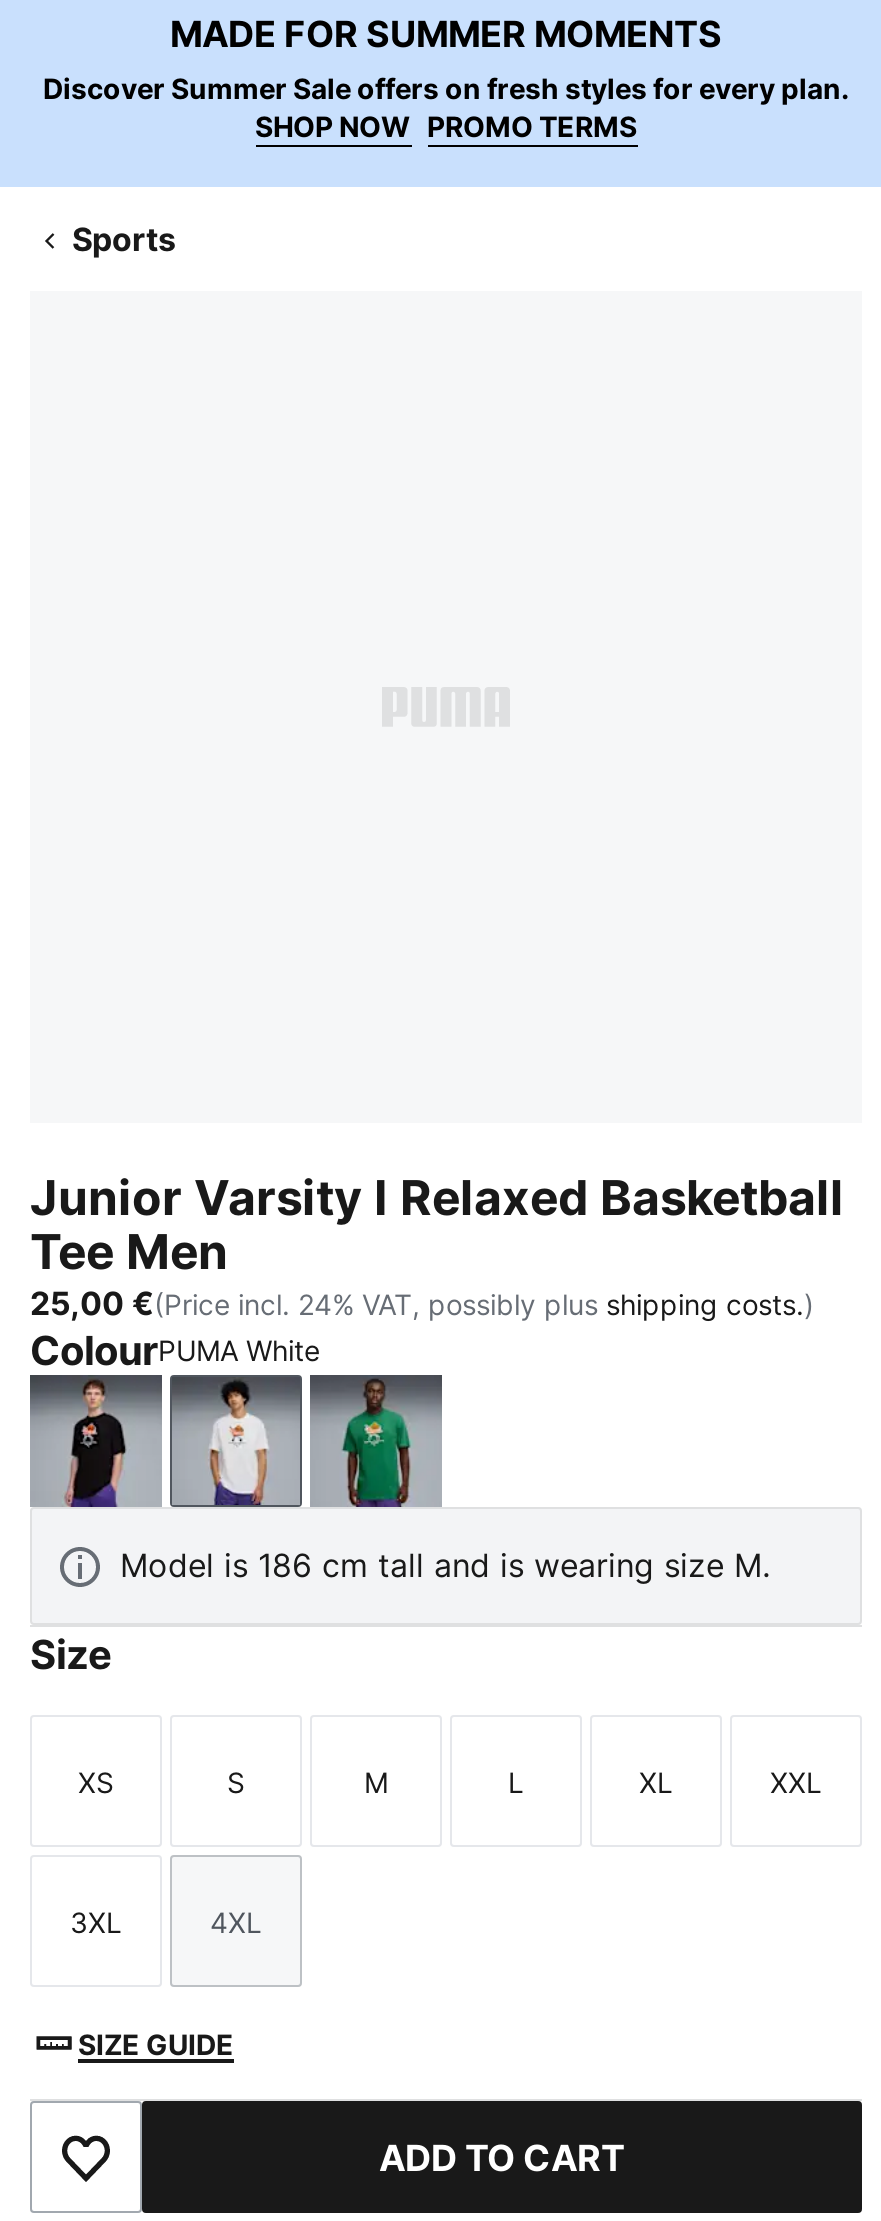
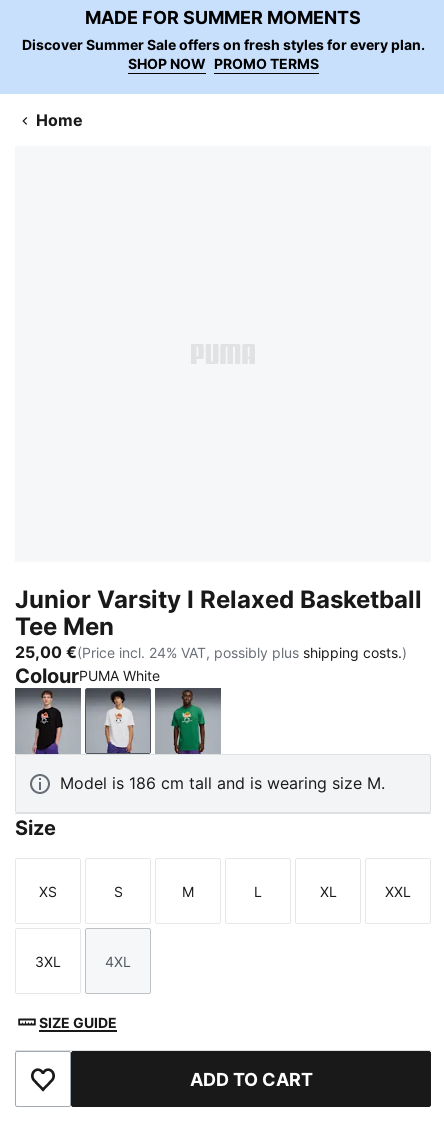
- Sports
+ Home
